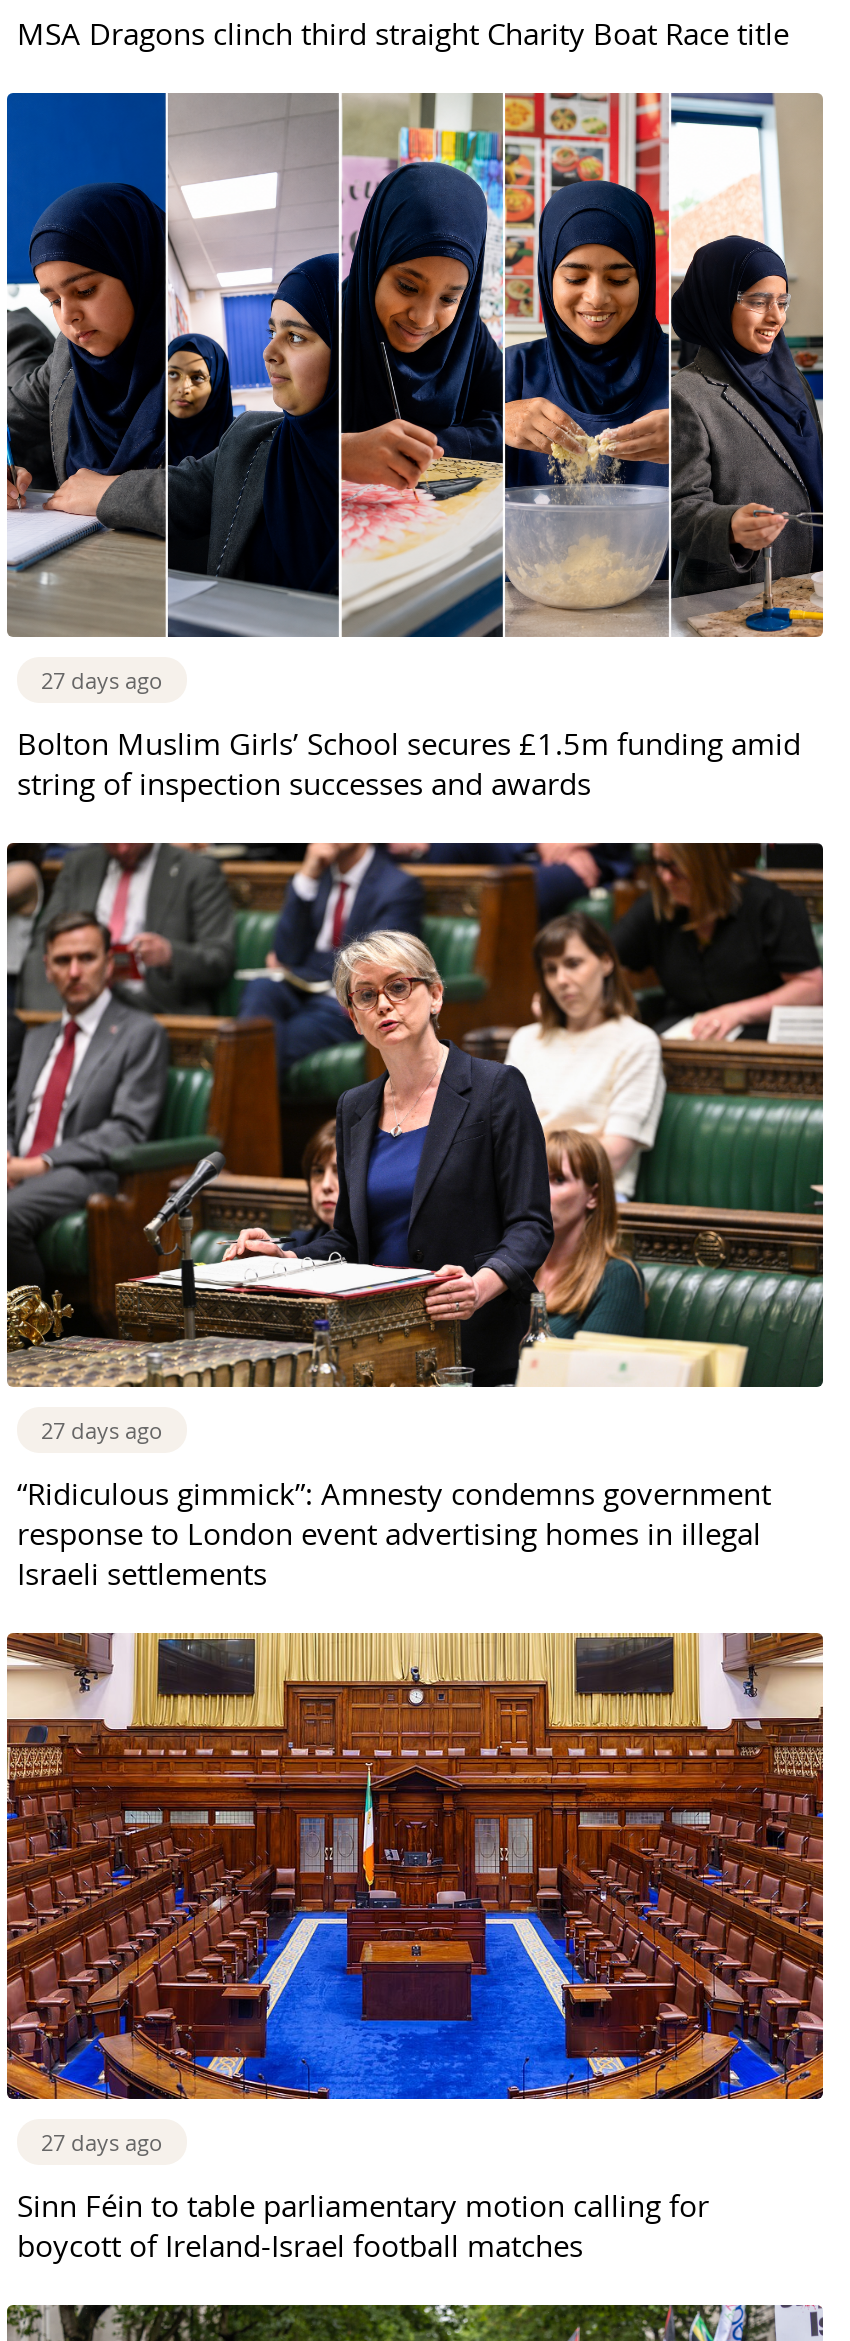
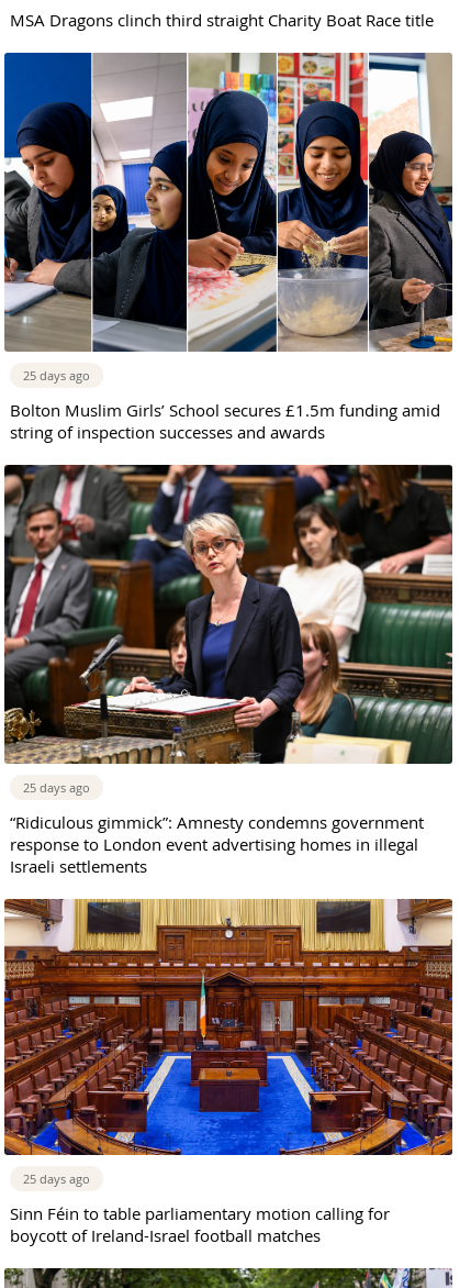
- 27 days ago
+ 25 days ago

- 27 days ago
+ 25 days ago

- 27 days ago
+ 25 days ago
